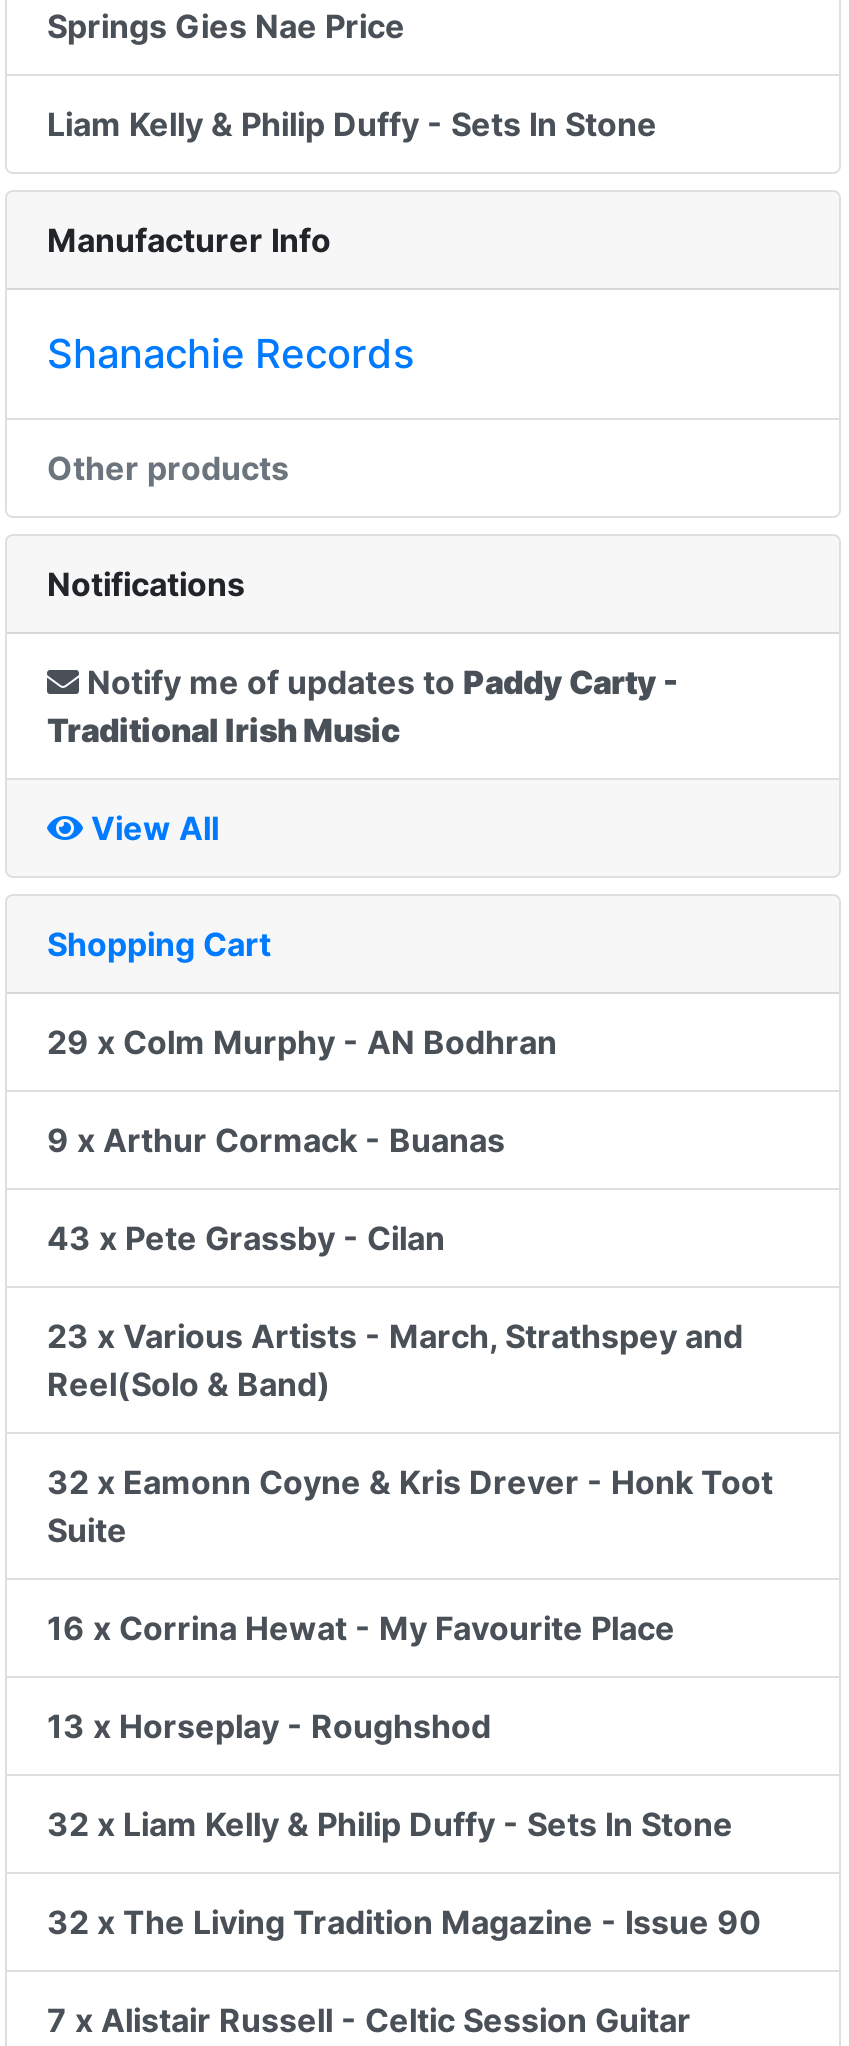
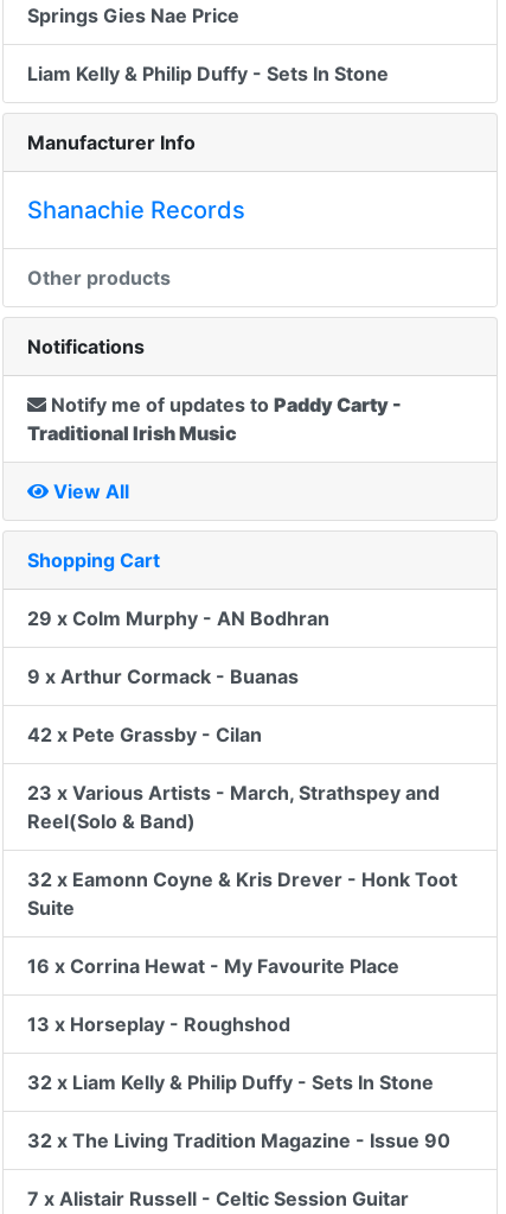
- 43 x Pete Grassby - Cilan
+ 42 x Pete Grassby - Cilan
